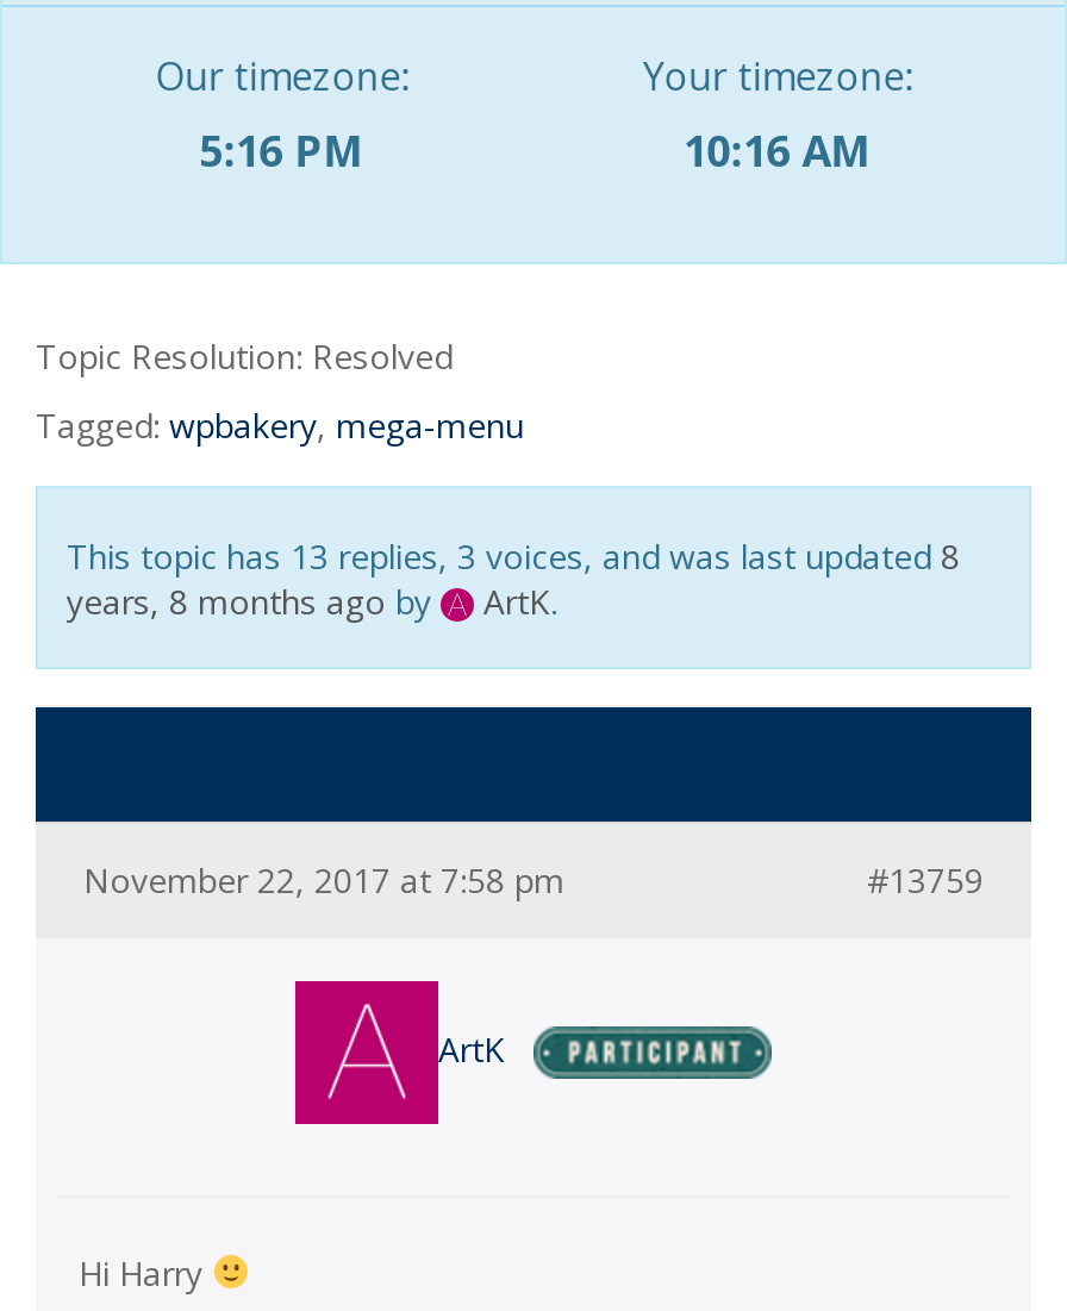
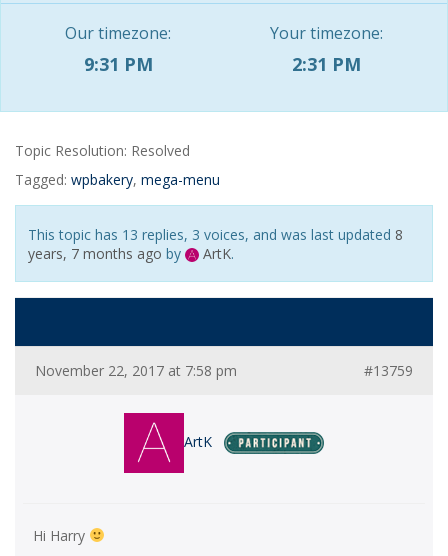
- 5:16 PM
+ 9:31 PM

- 10:16 AM
+ 2:31 PM

- years, 8 months ago by
+ years, 7 months ago by
